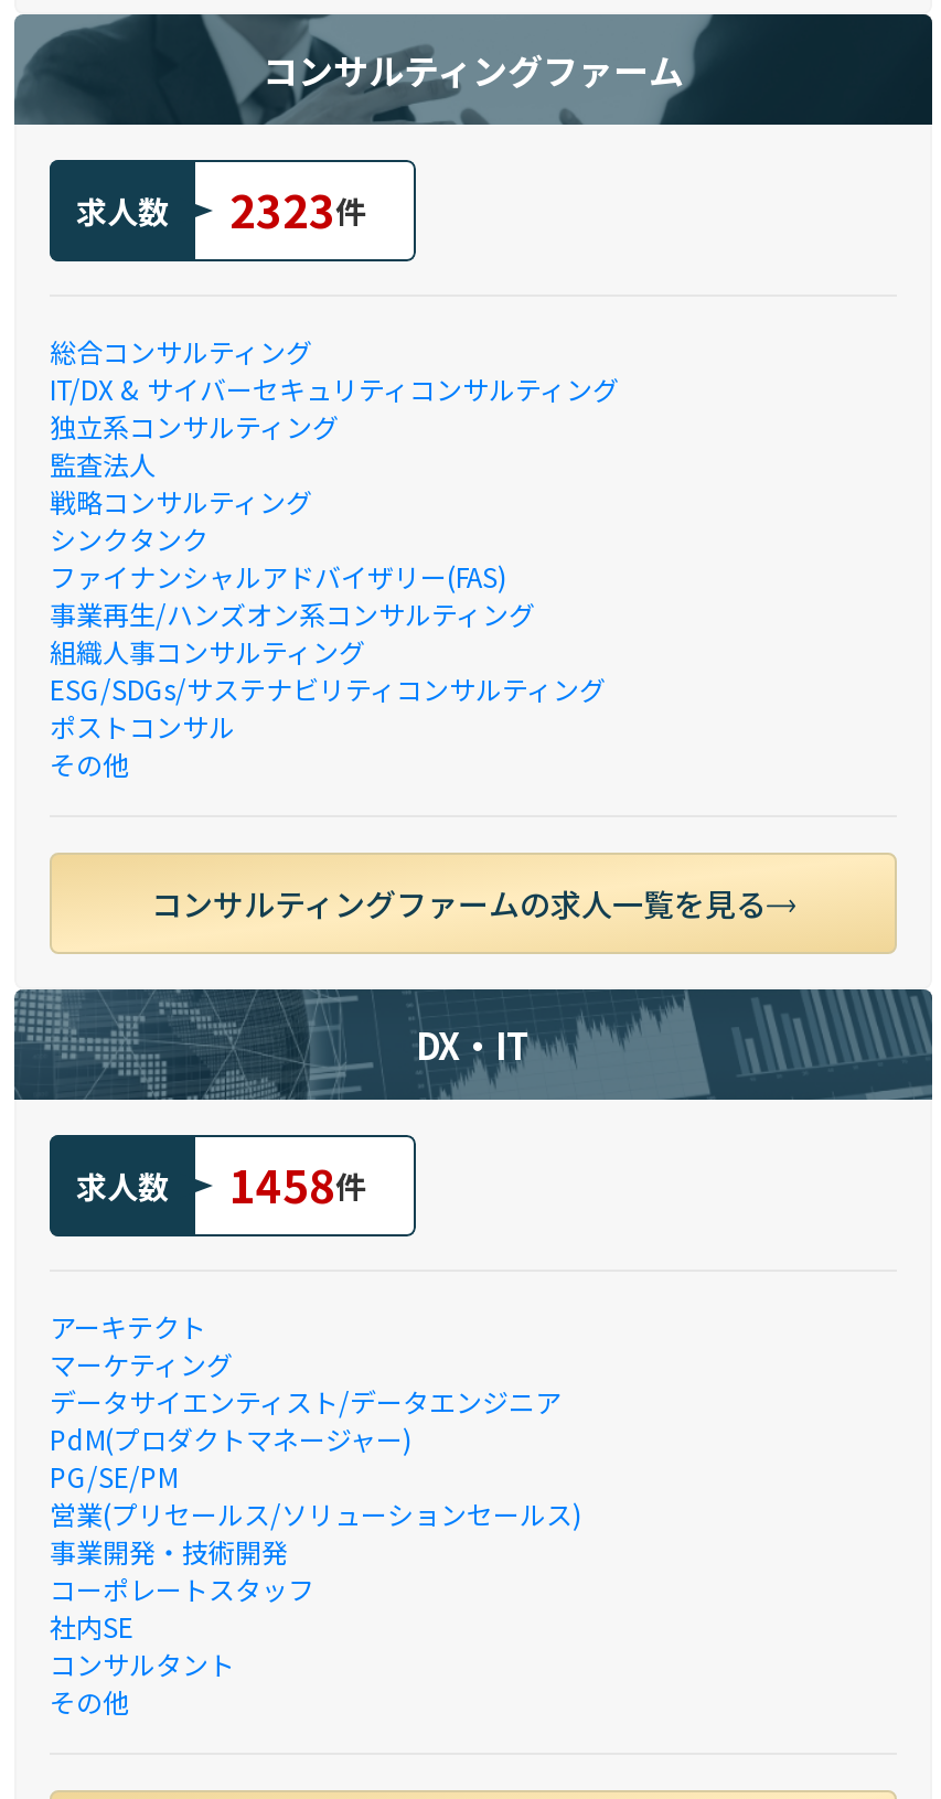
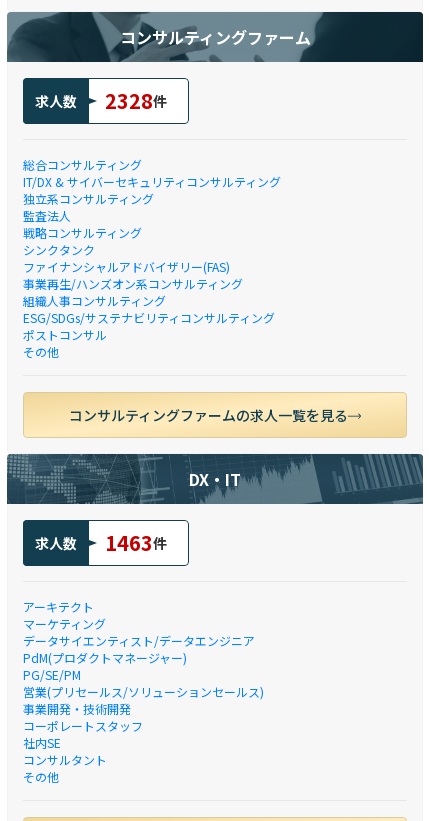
- 求人数 2323件
+ 求人数 2328件

- 求人数 1458件
+ 求人数 1463件
